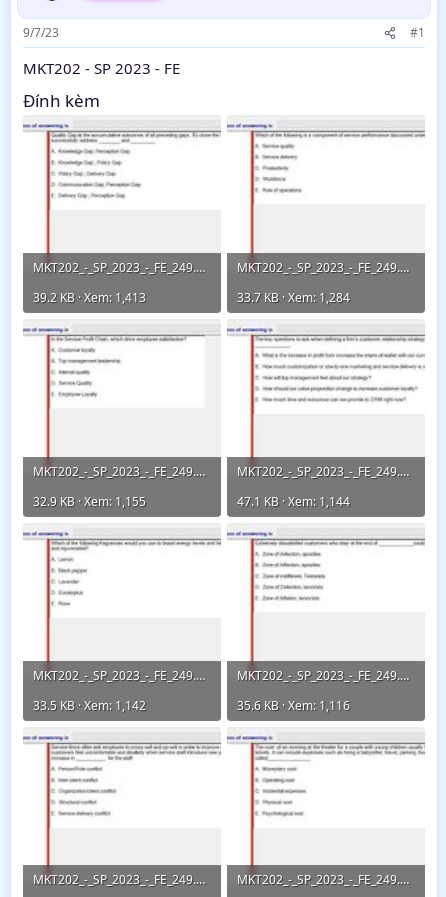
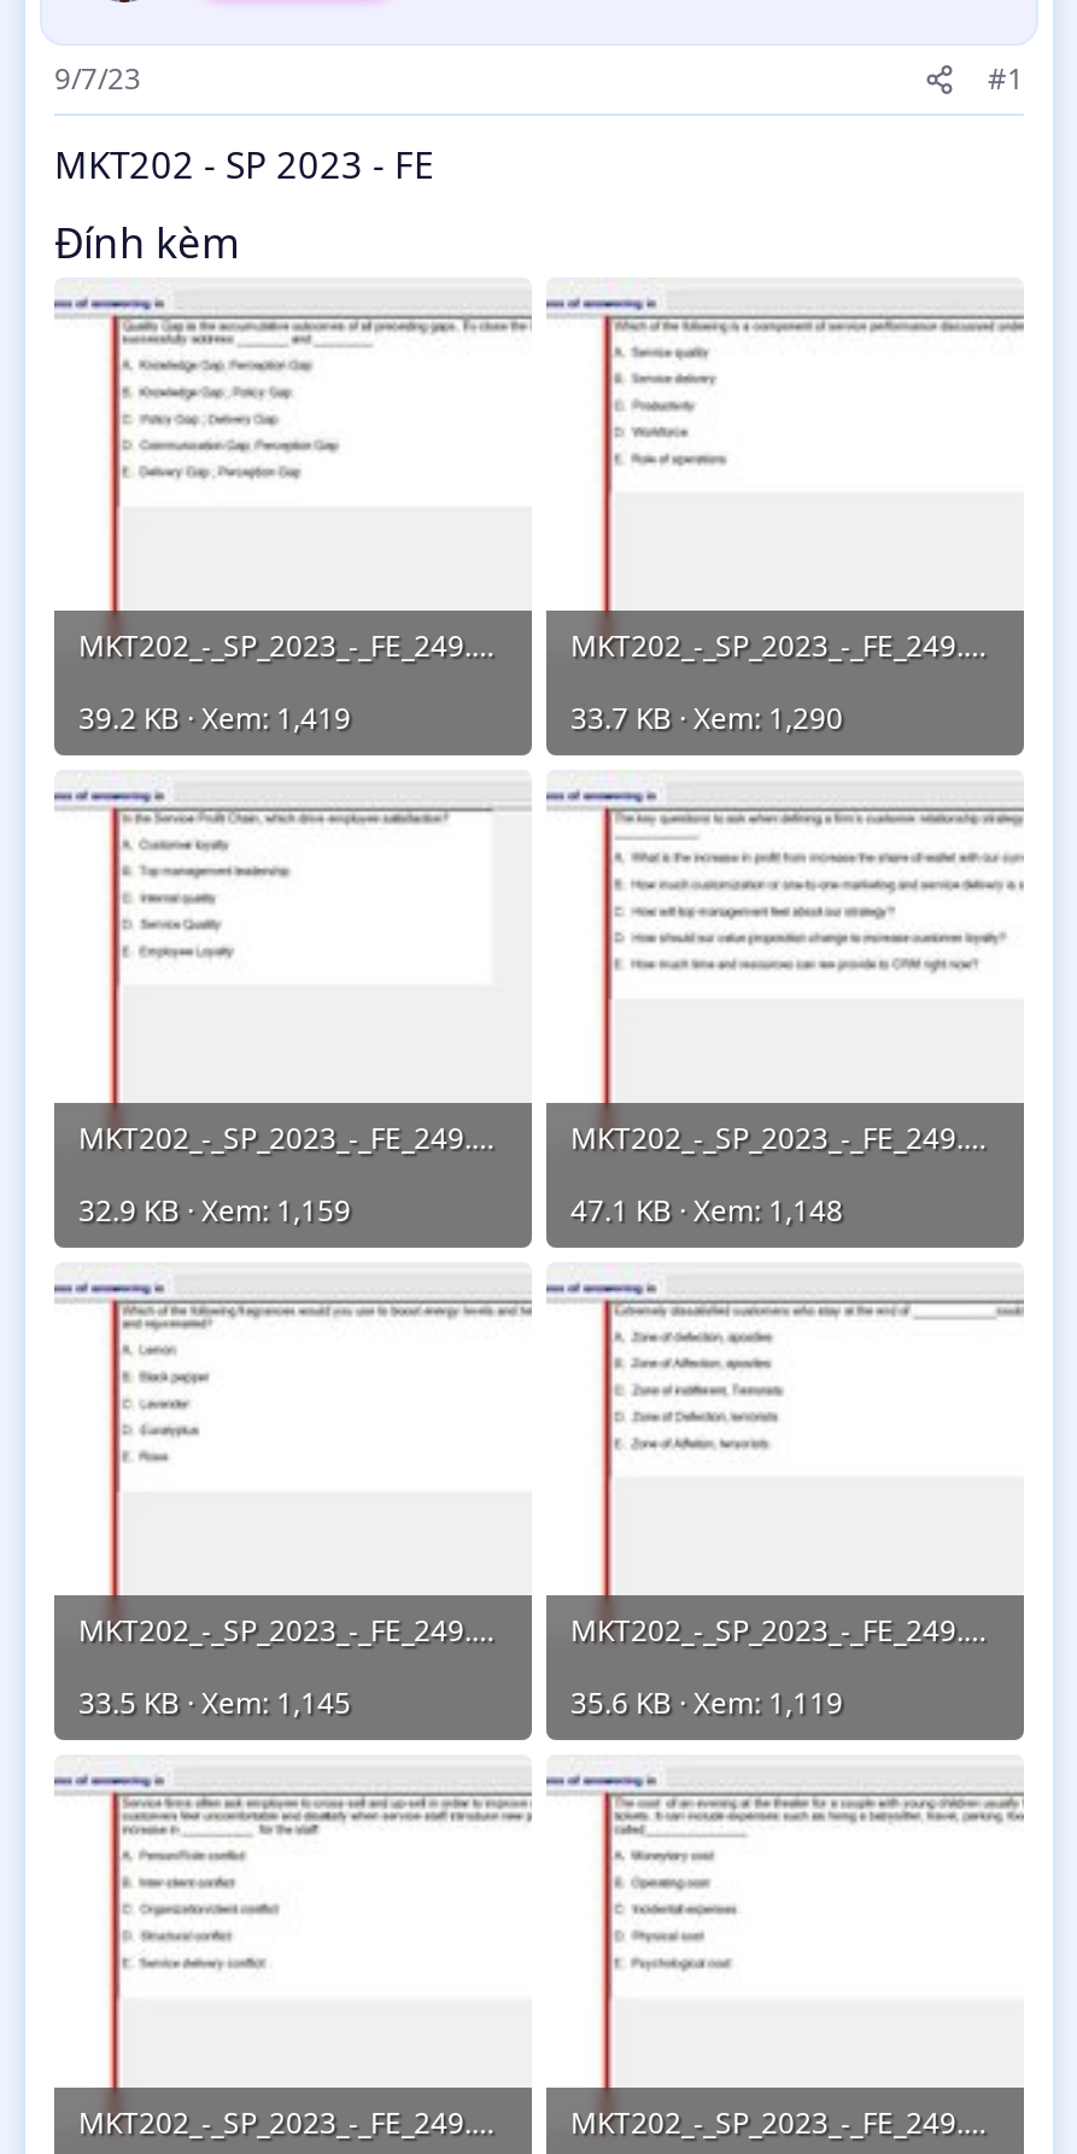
- 39.2 KB · Xem: 1,413
+ 39.2 KB · Xem: 1,419

- 33.7 KB · Xem: 1,284
+ 33.7 KB · Xem: 1,290

- 32.9 KB · Xem: 1,155
+ 32.9 KB · Xem: 1,159

- 47.1 KB · Xem: 1,144
+ 47.1 KB · Xem: 1,148

- 33.5 KB · Xem: 1,142
+ 33.5 KB · Xem: 1,145

- 35.6 KB · Xem: 1,116
+ 35.6 KB · Xem: 1,119
